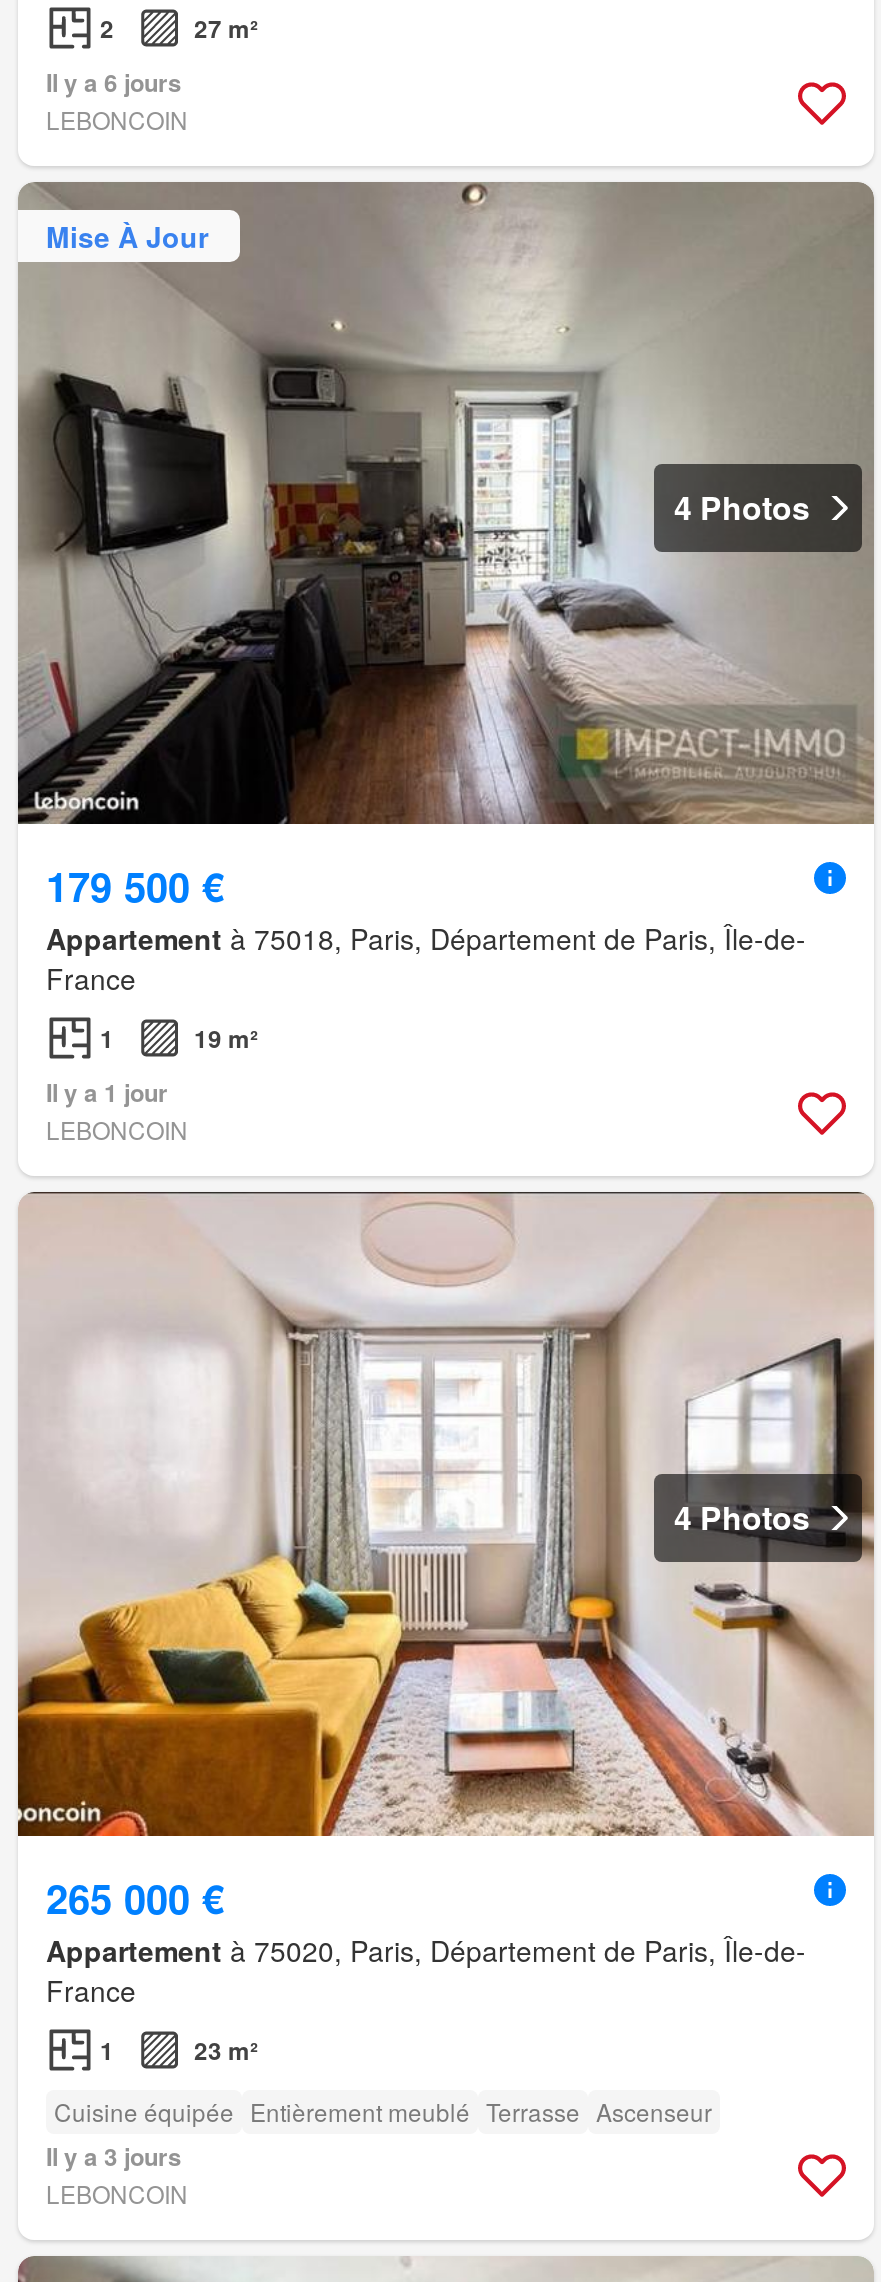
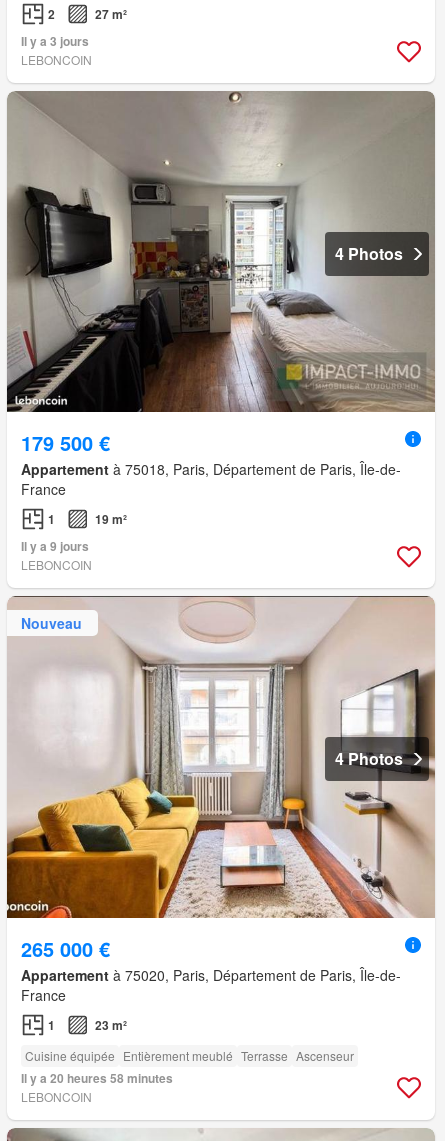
- Il y a 6 jours
+ Il y a 3 jours

- Mise À Jour

- Il y a 1 jour
+ Il y a 9 jours

+ Nouveau

- Il y a 3 jours
+ Il y a 20 heures 58 minutes
